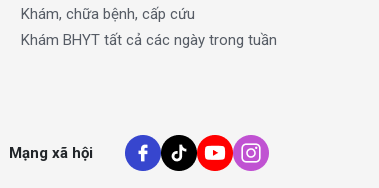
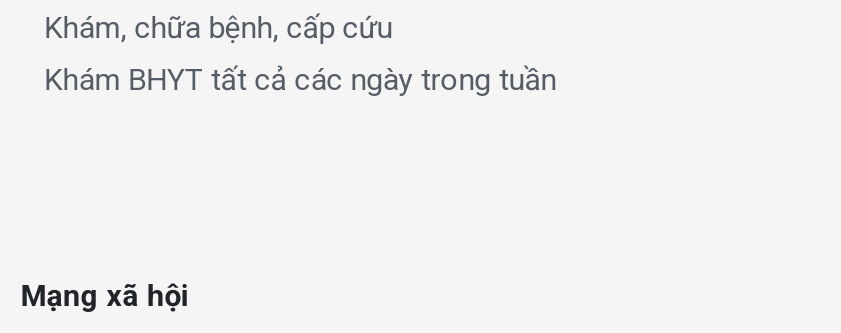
- [image]
